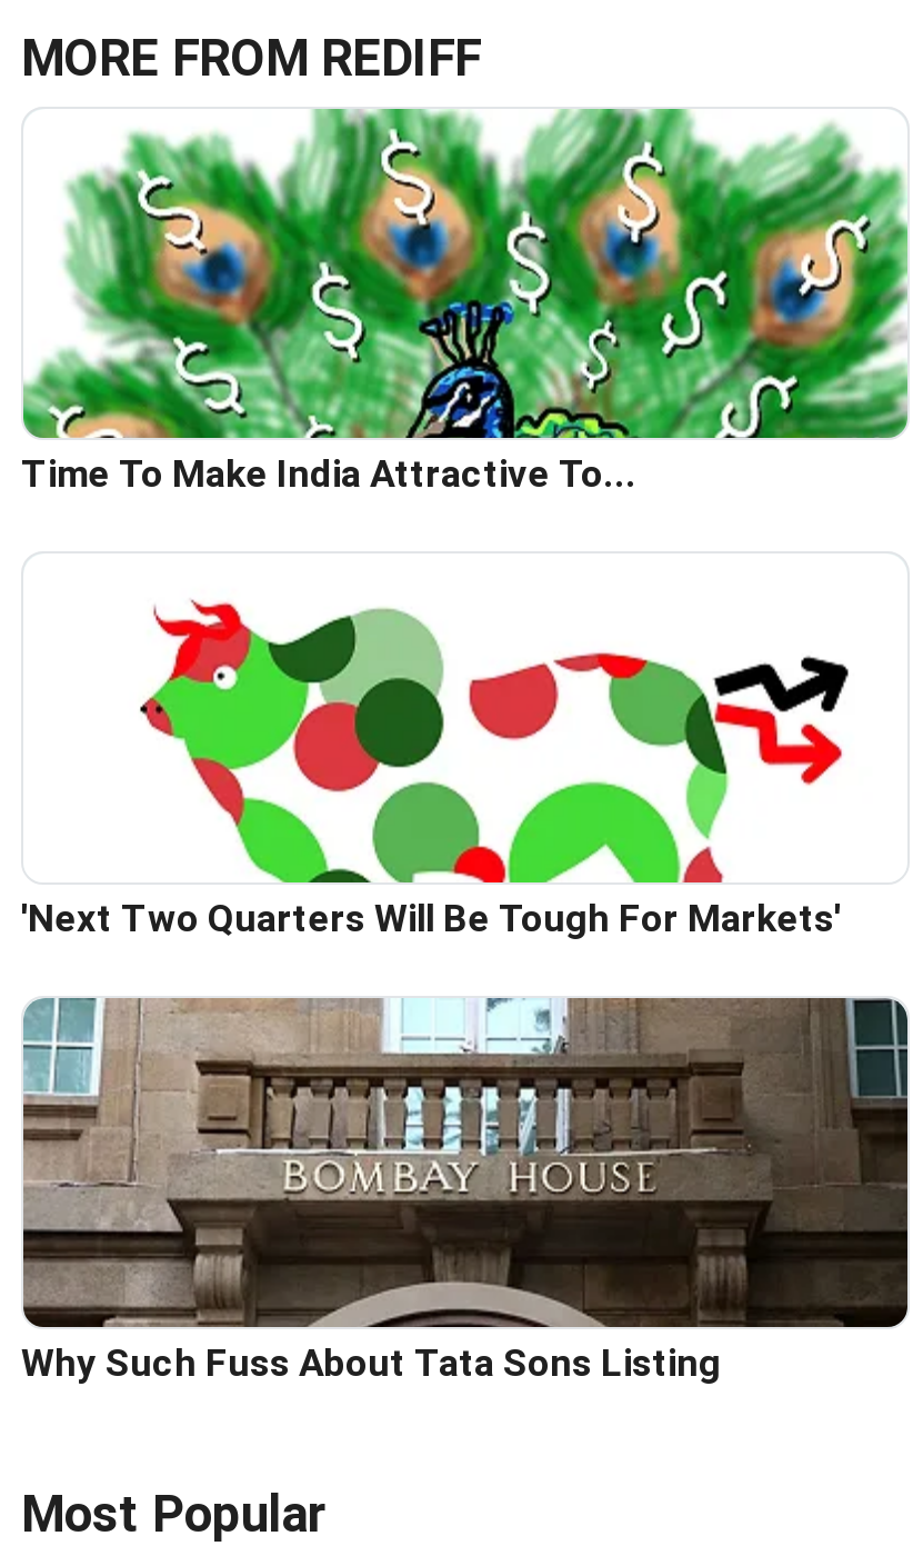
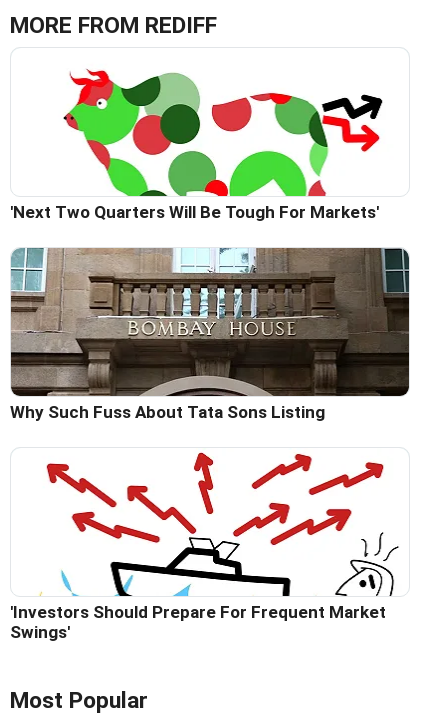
- [image]
- Time To Make India Attractive To...

moved up: [image] | 'Next Two Quarters Will Be Tough For Markets' | Why Such Fuss About Tata Sons Listing

+ [image]
+ 'Investors Should Prepare For Frequent Market
+ Swings'
